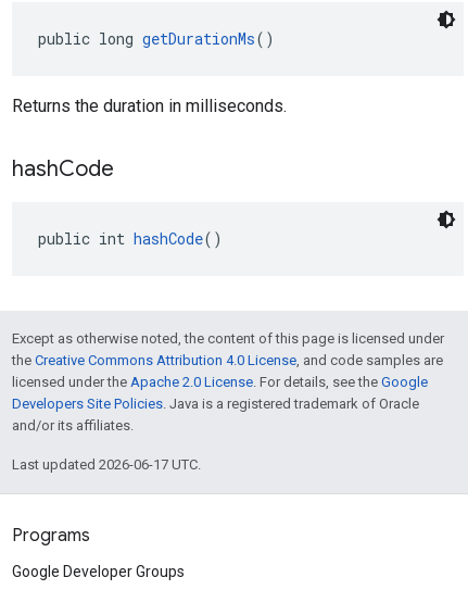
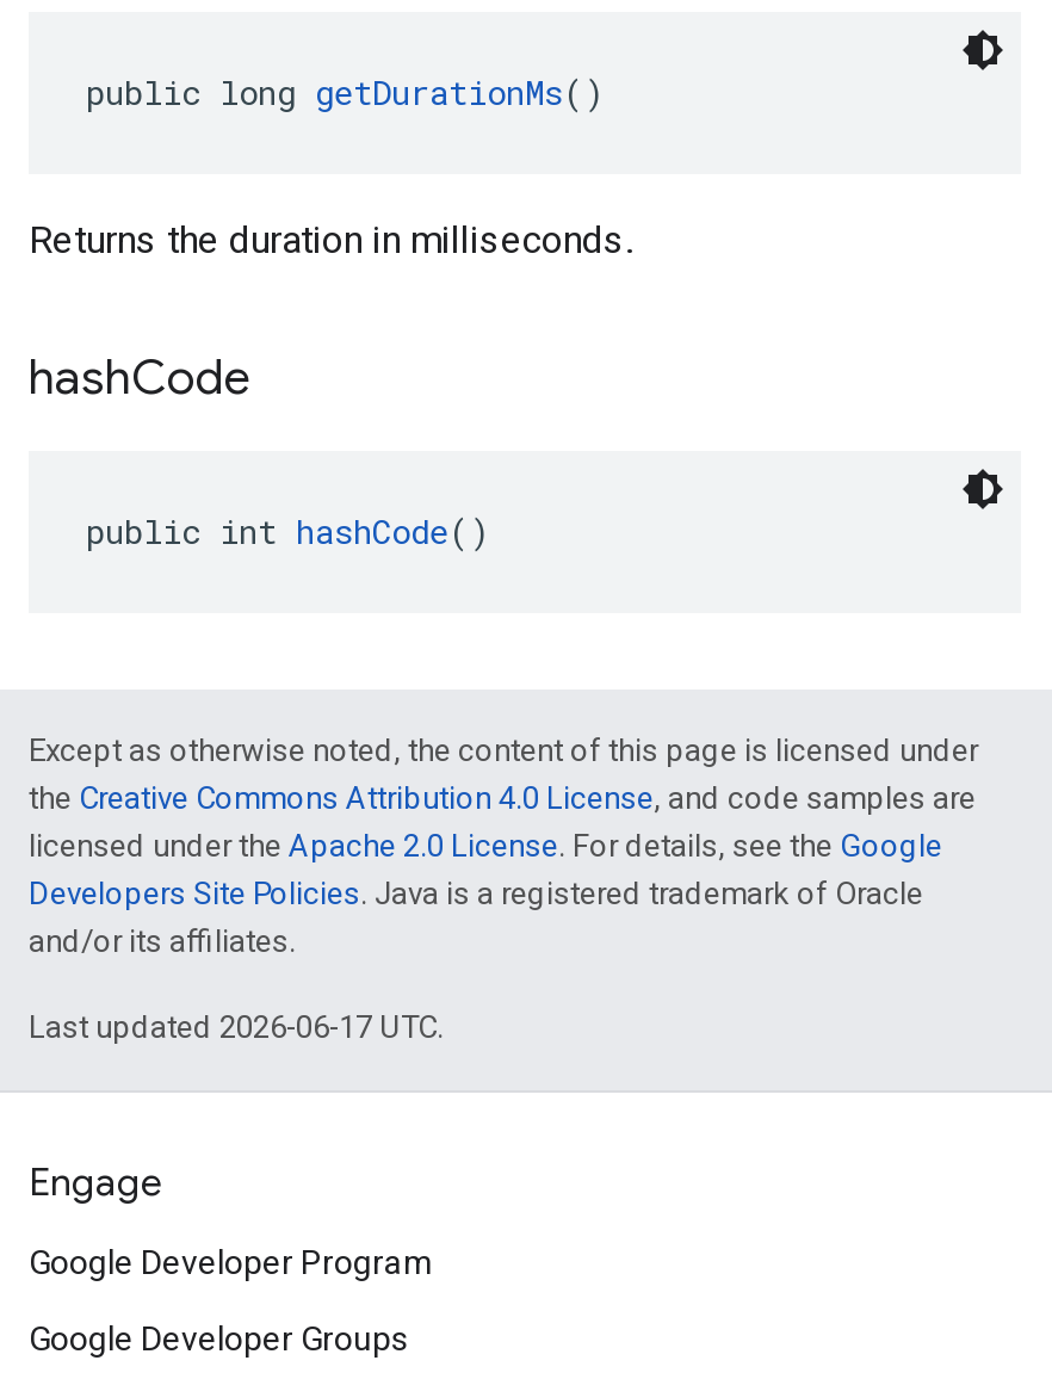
- Programs
+ Engage
+ Google Developer Program
